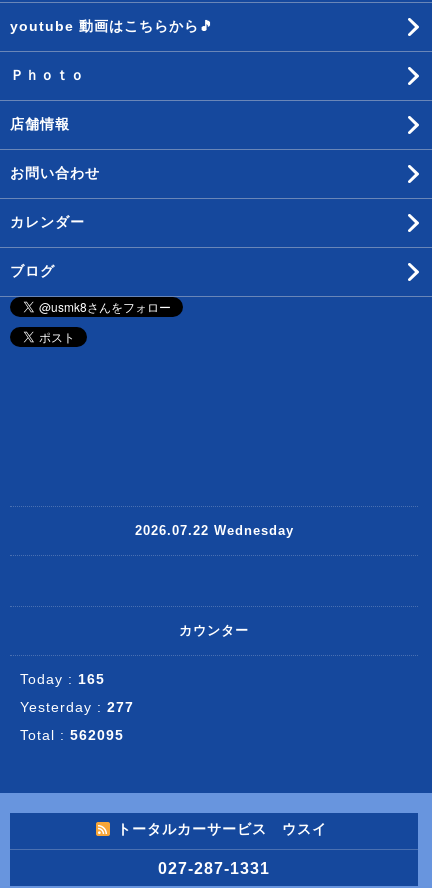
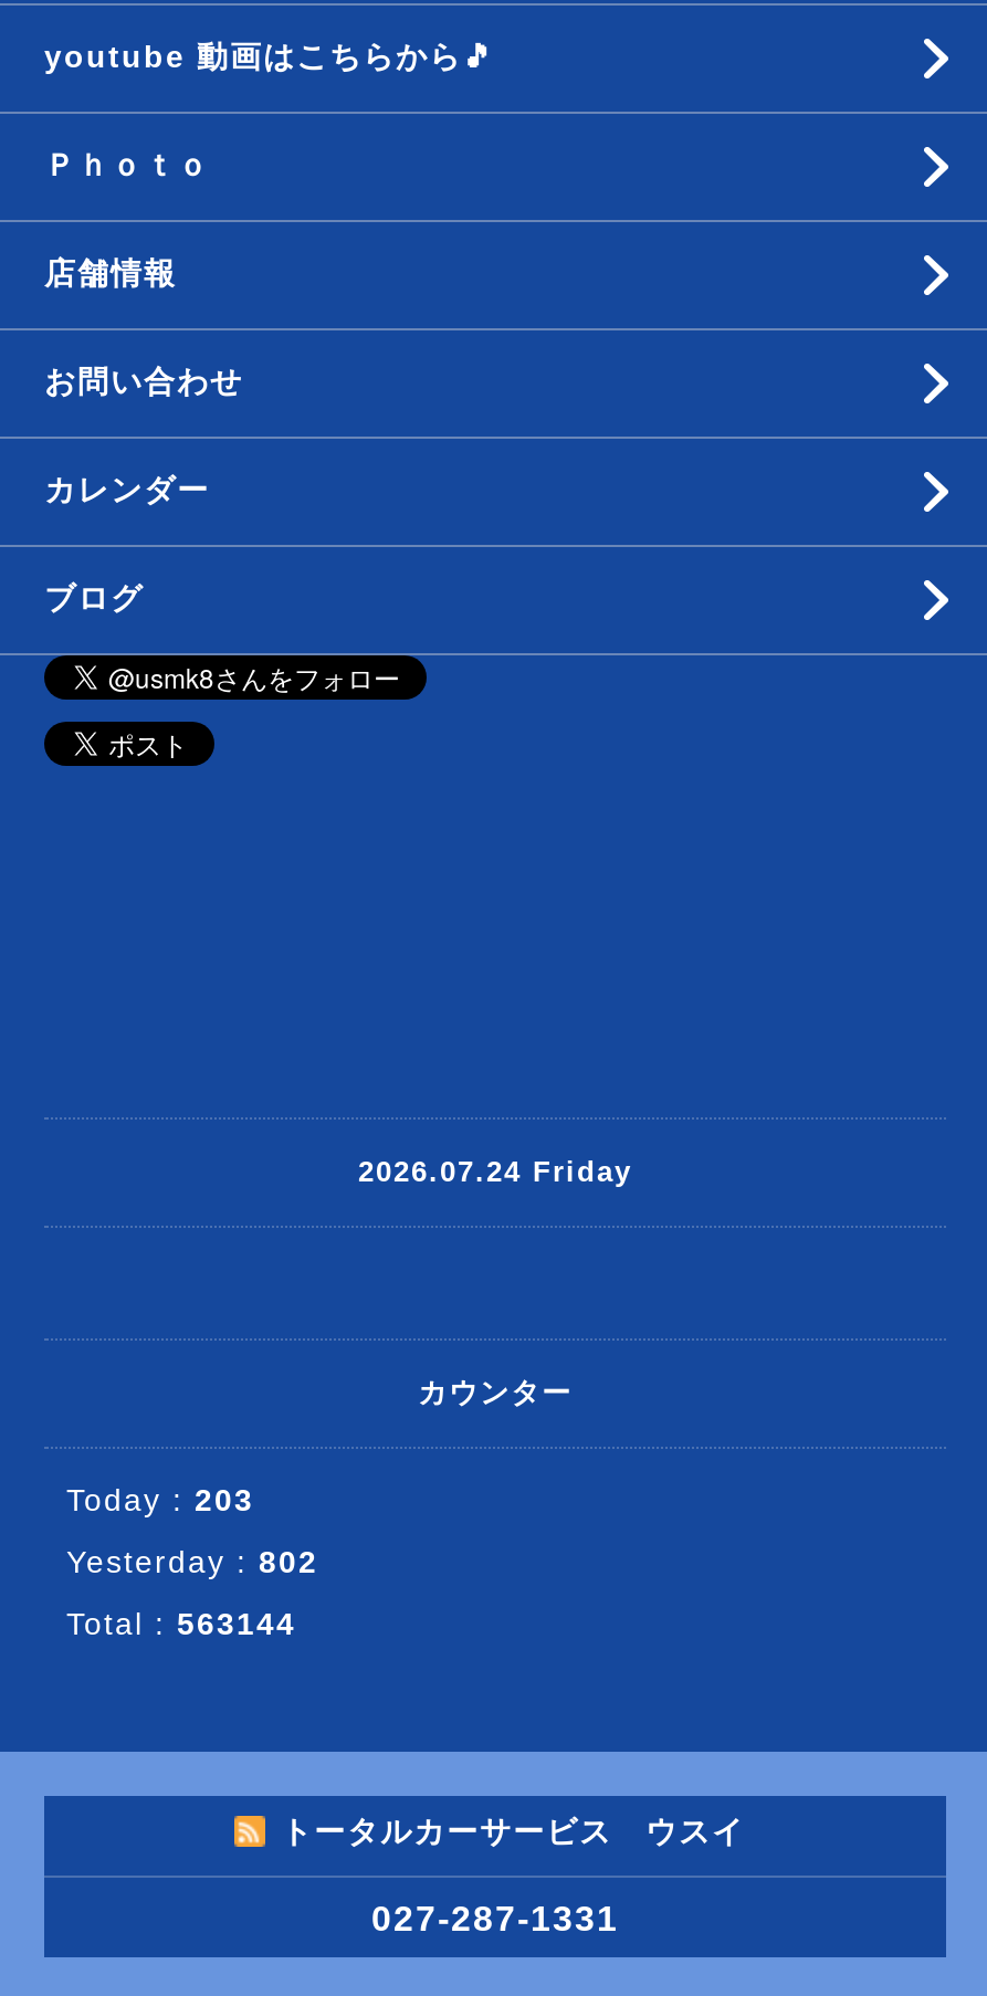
- 2026.07.22 Wednesday
+ 2026.07.24 Friday

- Today : 165
+ Today : 203

- Yesterday : 277
+ Yesterday : 802

- Total : 562095
+ Total : 563144
